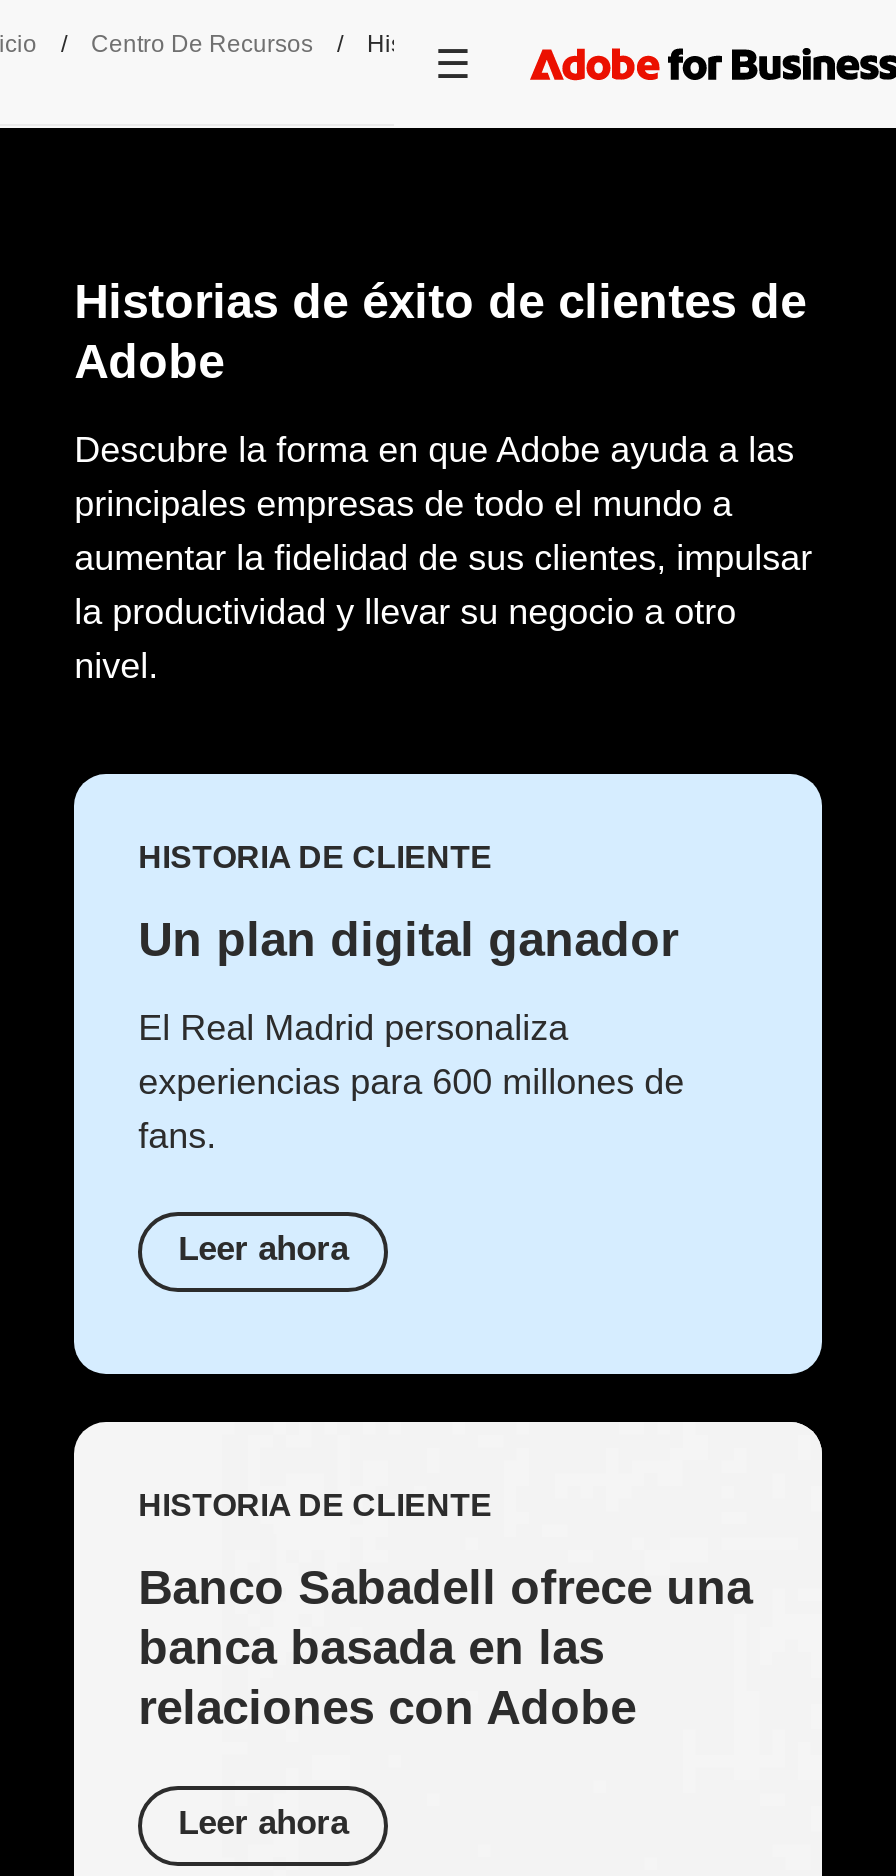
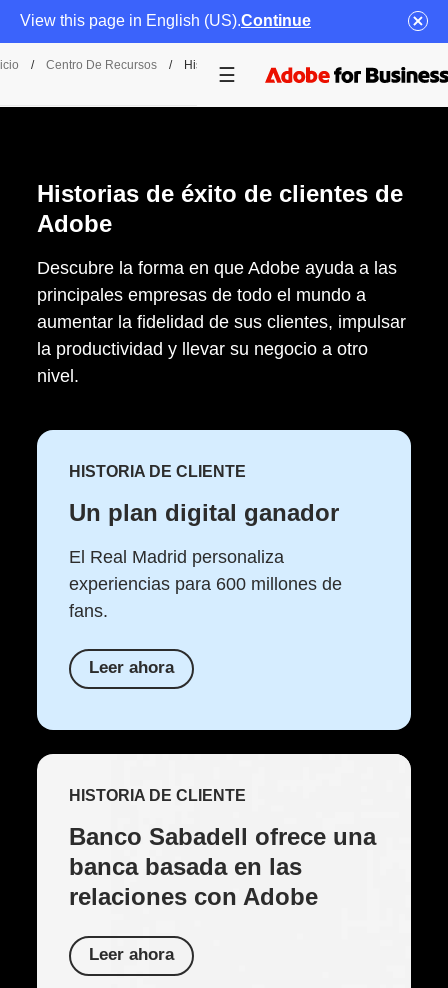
+ View this page in English (US).Continue
